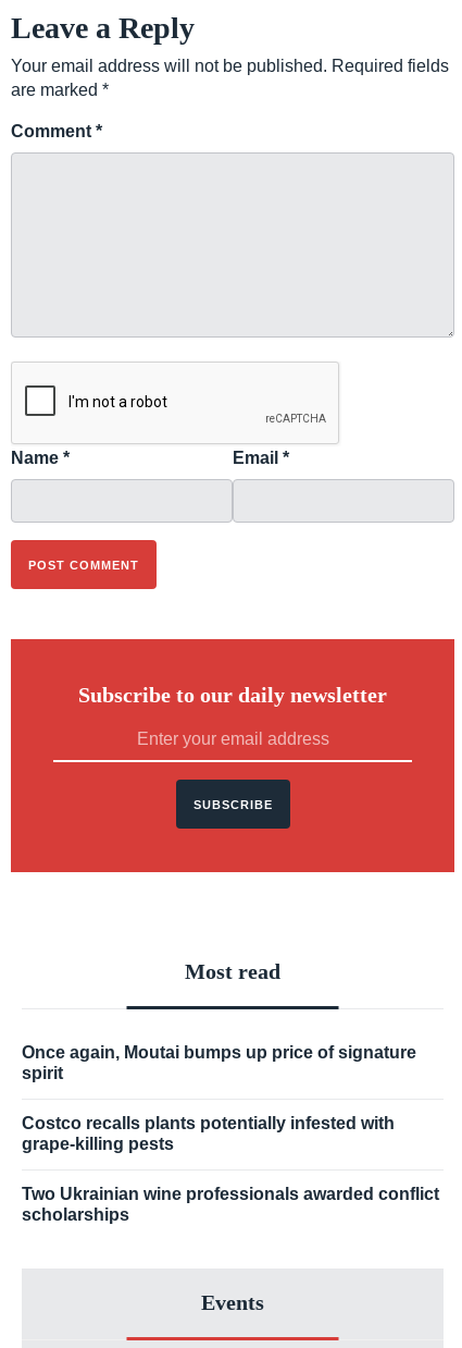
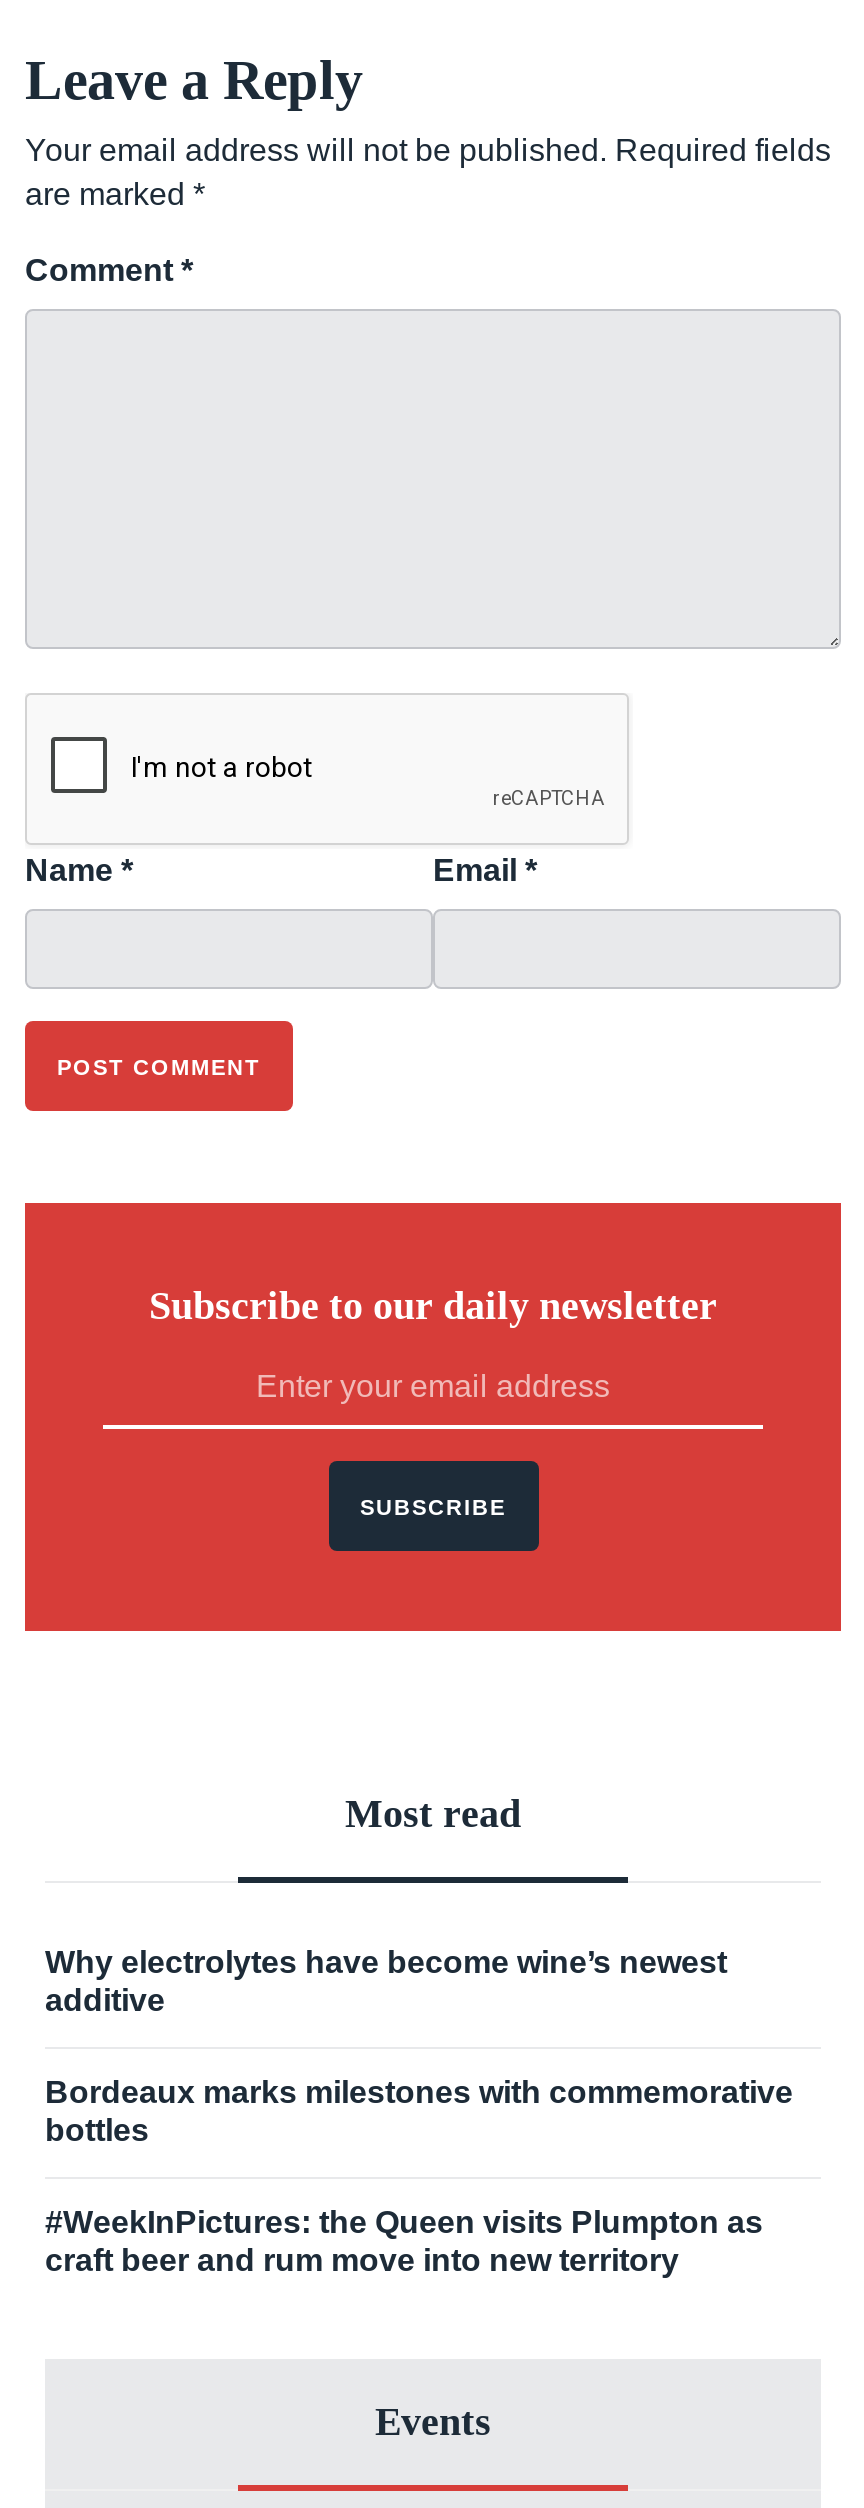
- Once again, Moutai bumps up price of signature
- spirit
+ Why electrolytes have become wine’s newest
+ additive

- Costco recalls plants potentially infested with
- grape-killing pests
+ Bordeaux marks milestones with commemorative
+ bottles

- Two Ukrainian wine professionals awarded conflict
- scholarships
+ #WeekInPictures: the Queen visits Plumpton as
+ craft beer and rum move into new territory
